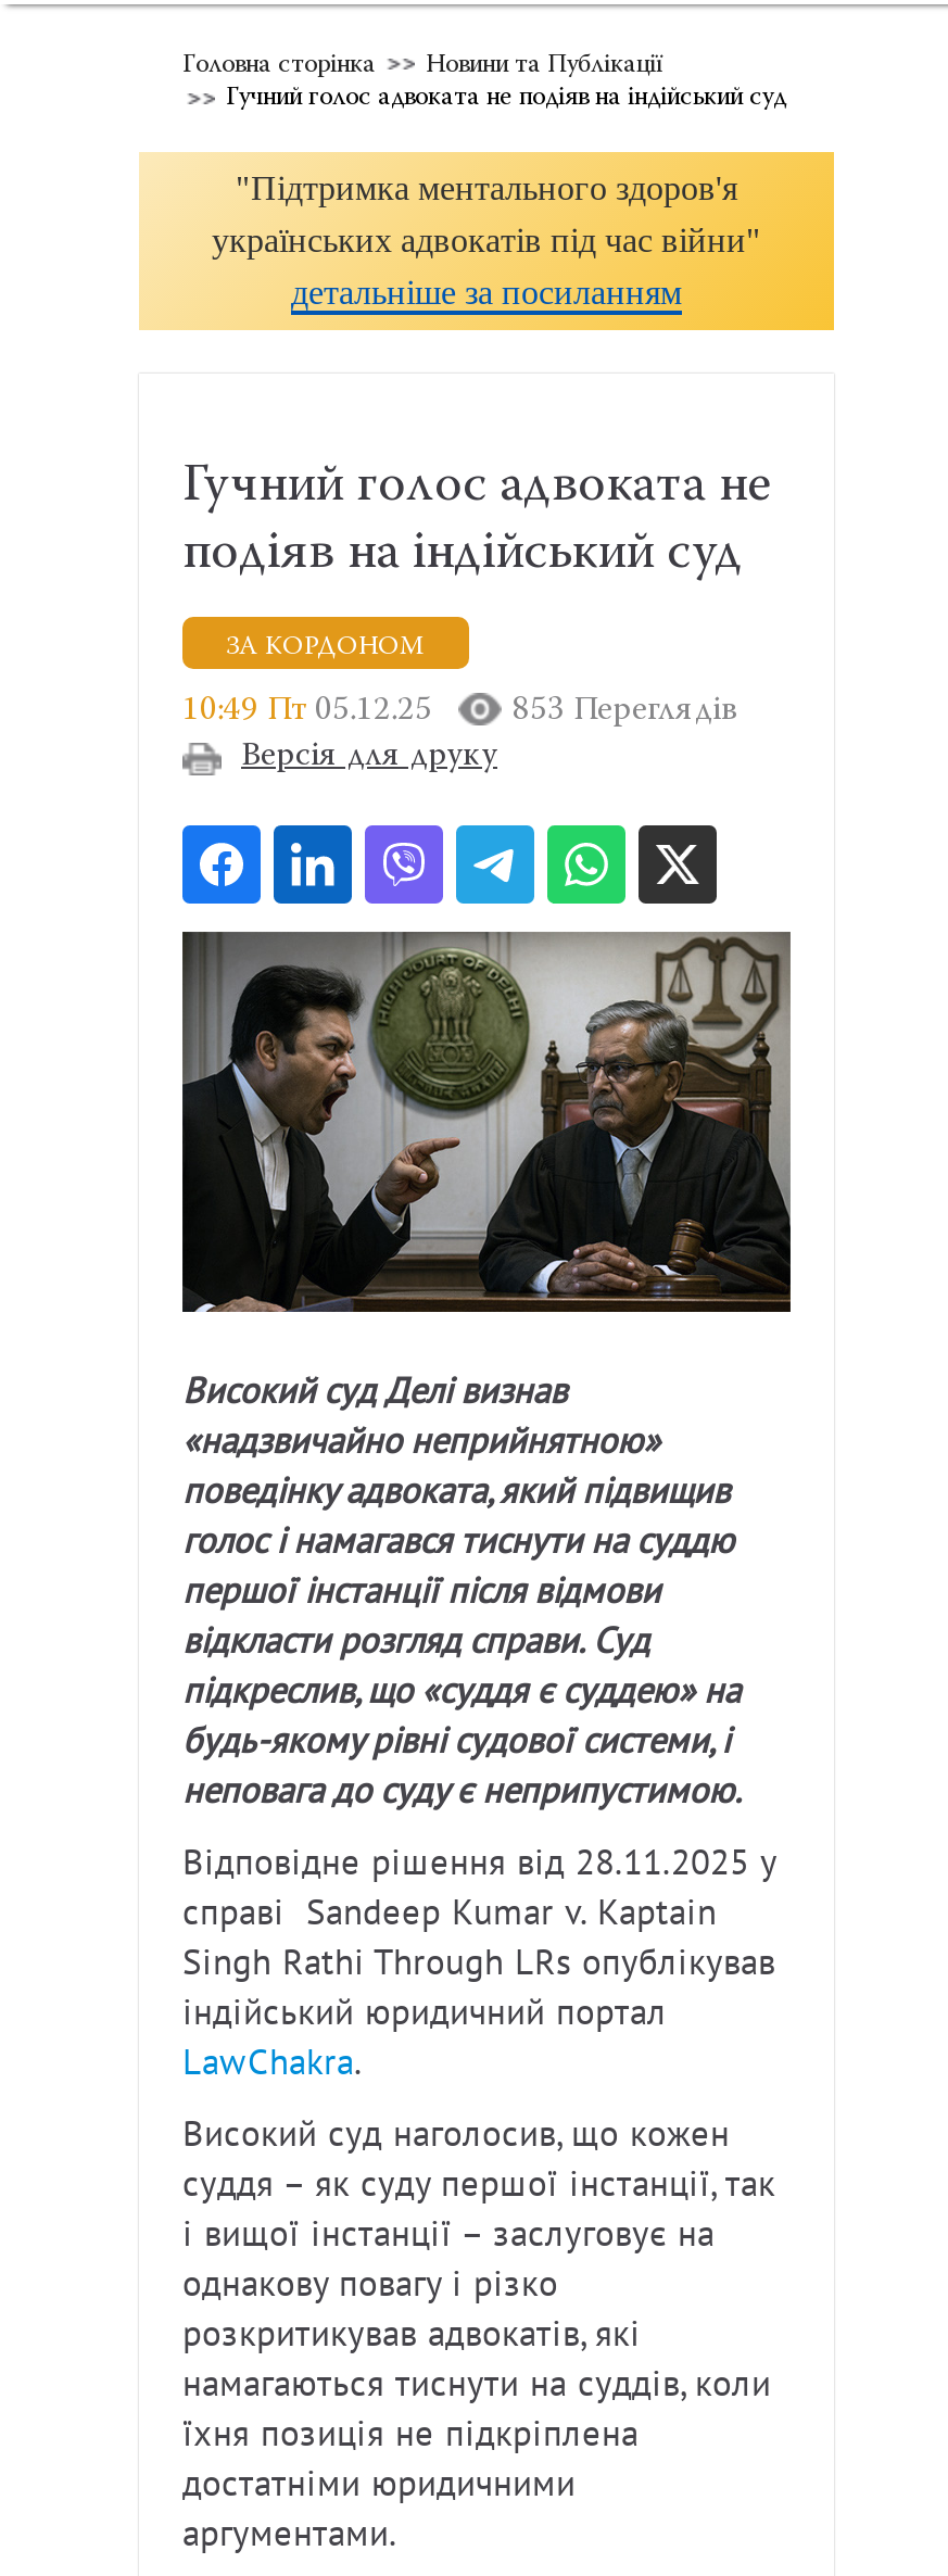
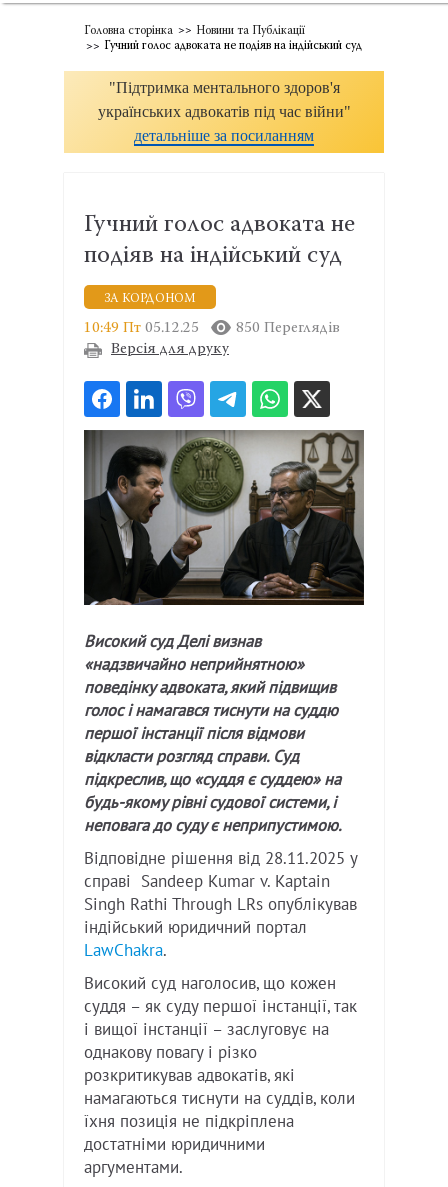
- 853 Переглядів
+ 850 Переглядів
